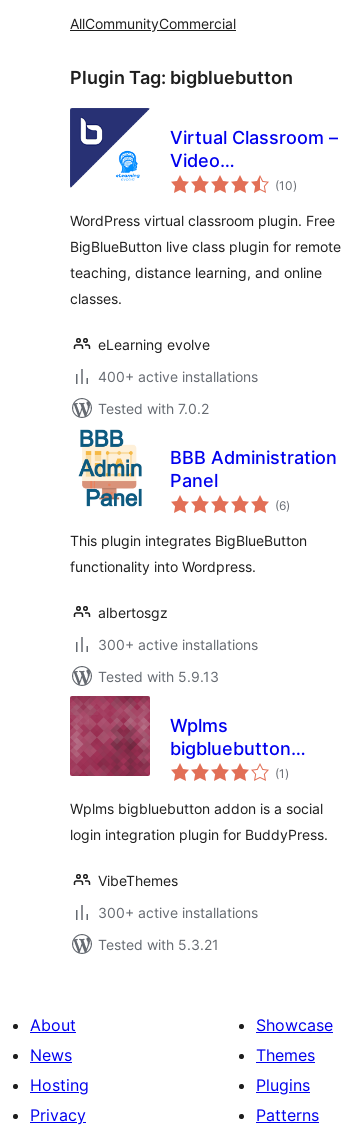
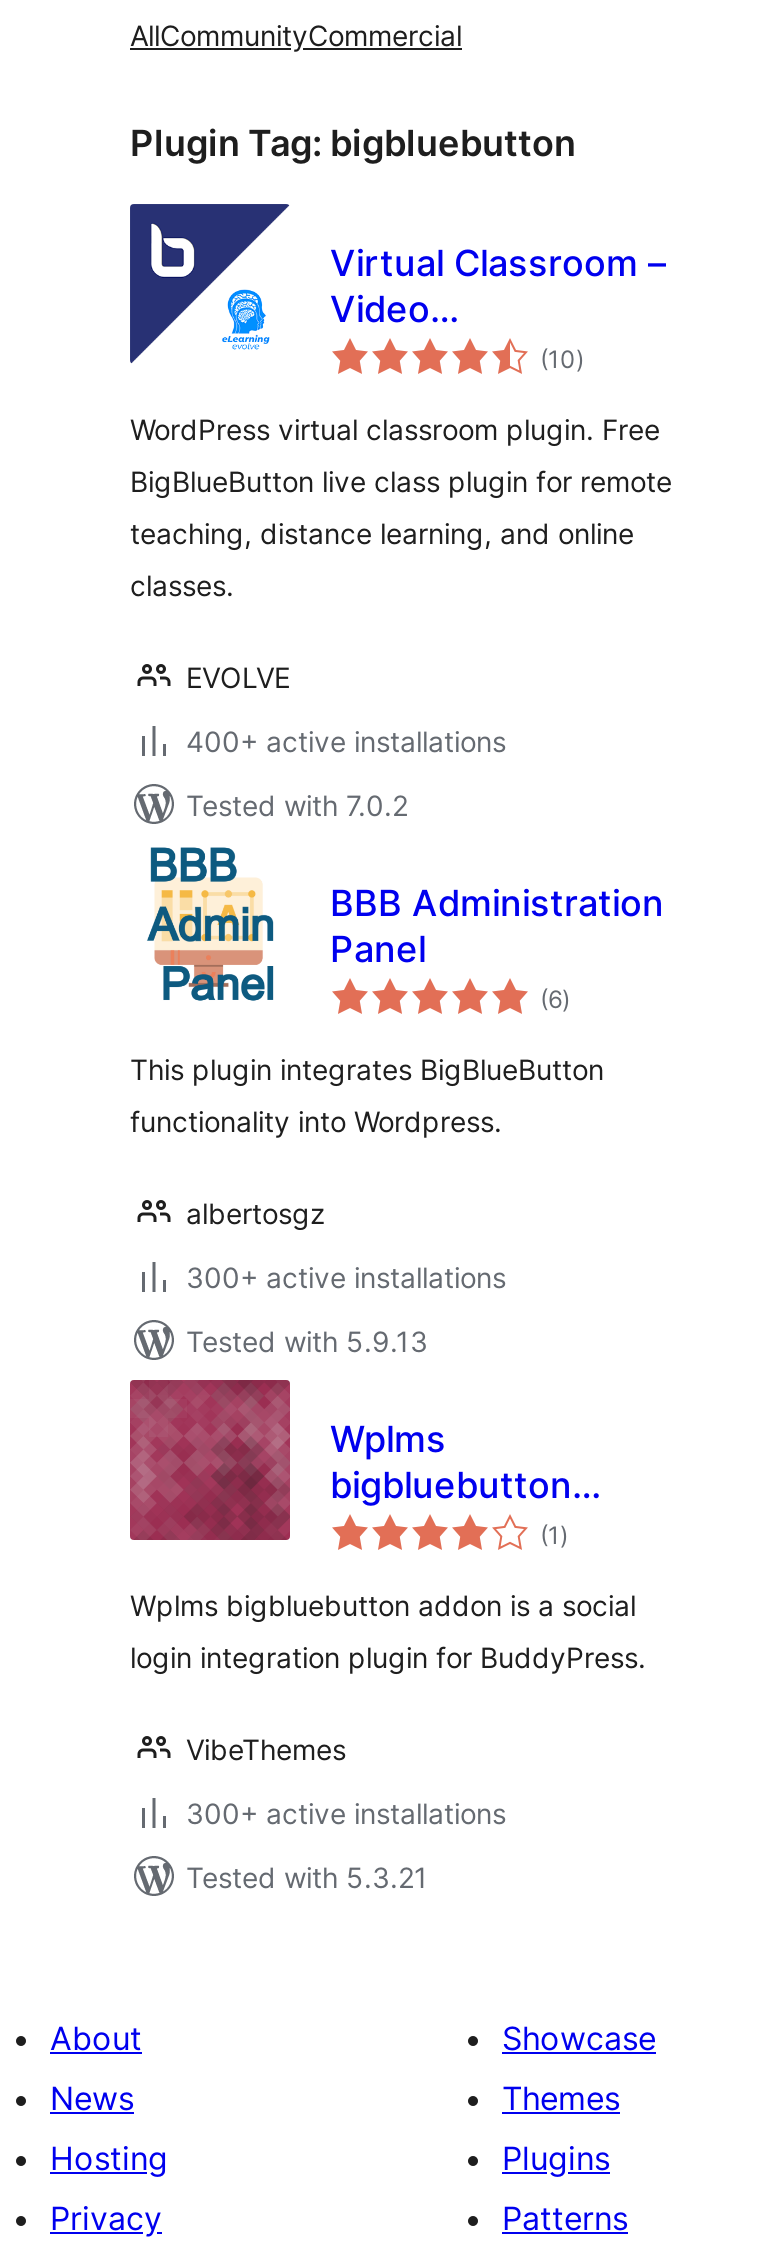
- eLearning evolve
+ EVOLVE
